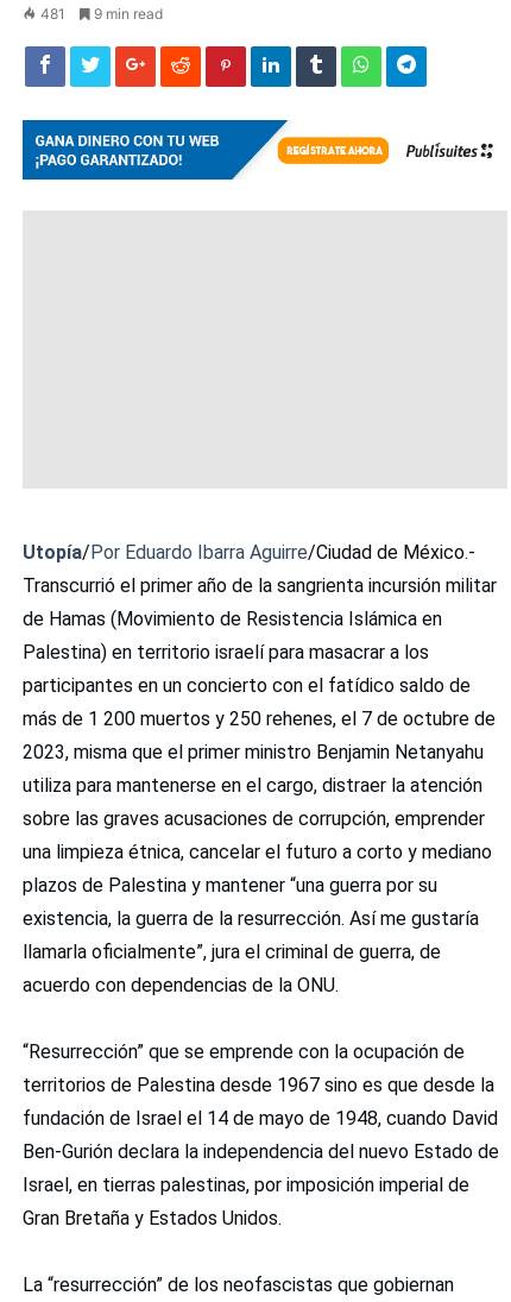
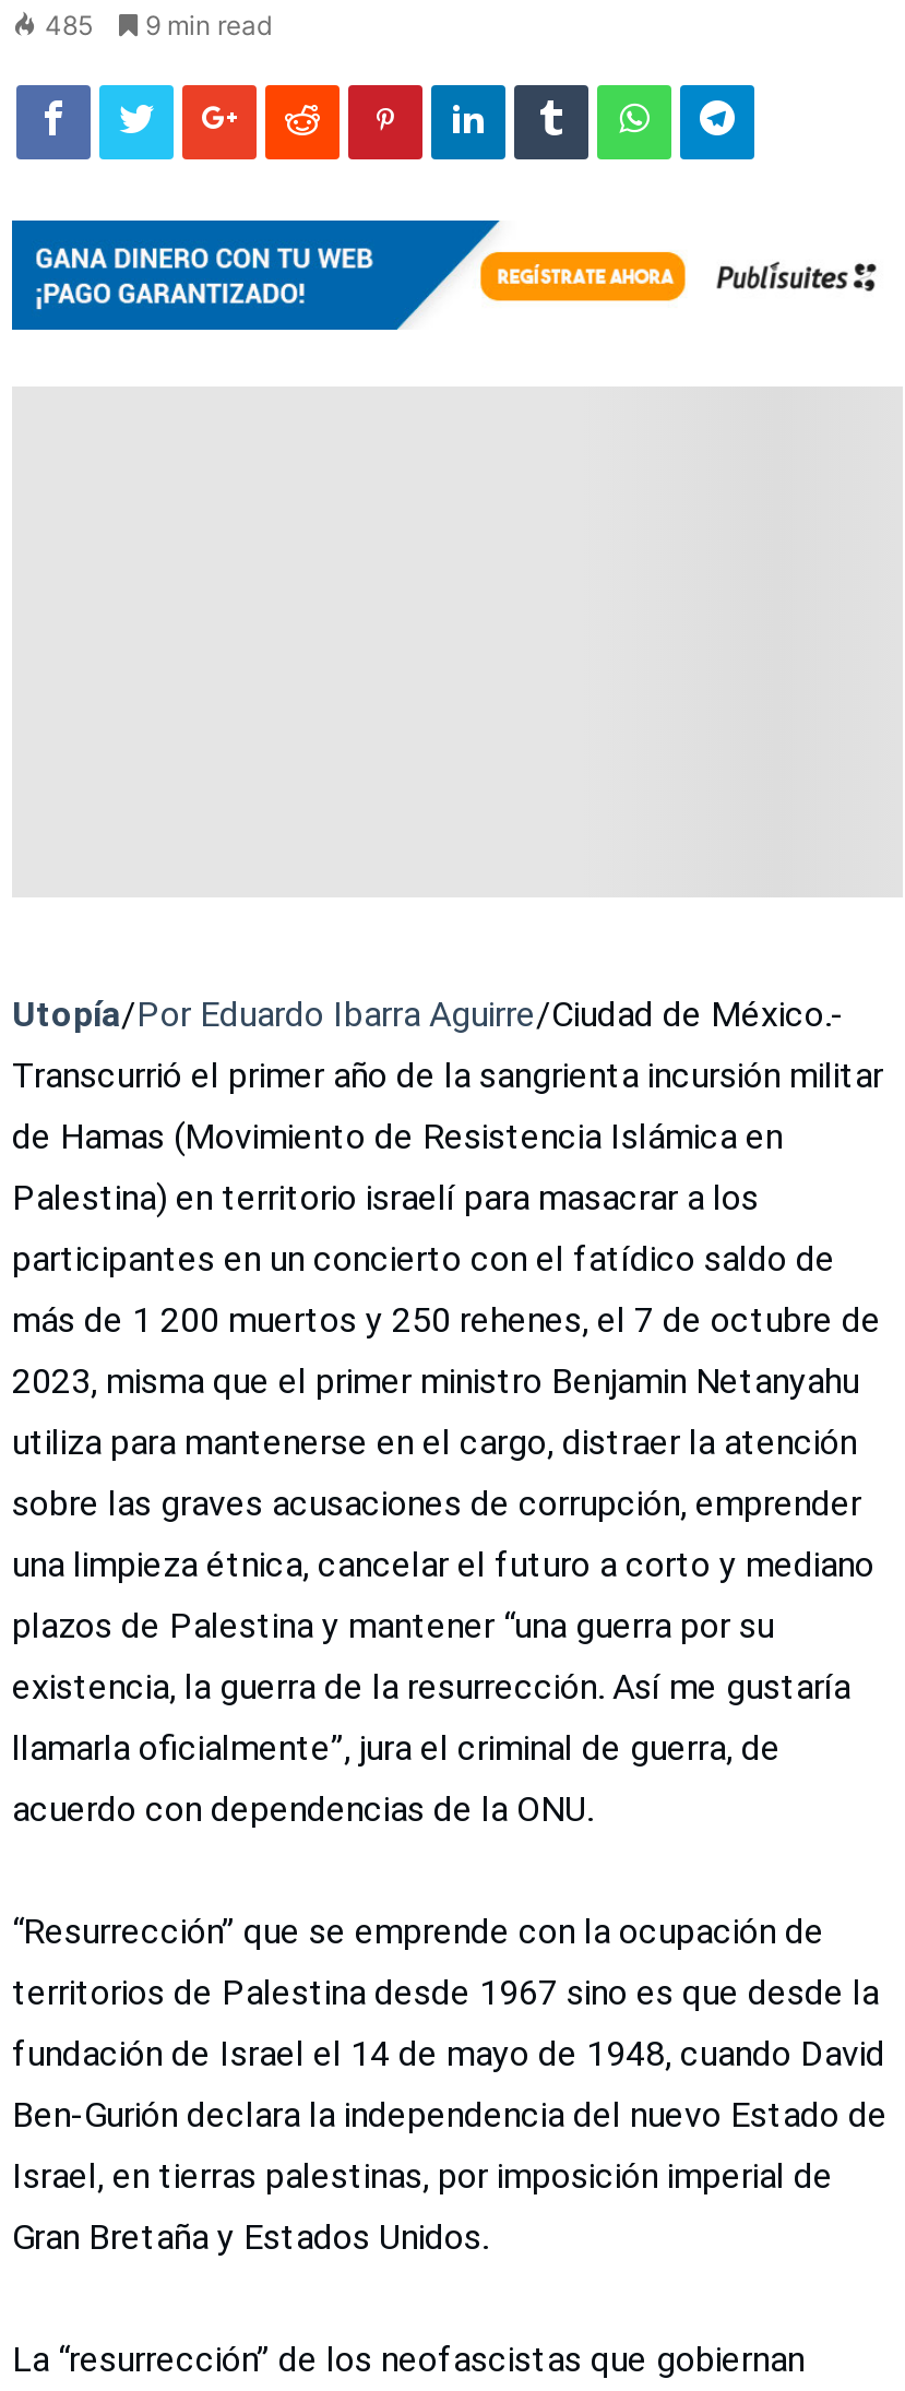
- 481 9 min read
+ 485 9 min read
